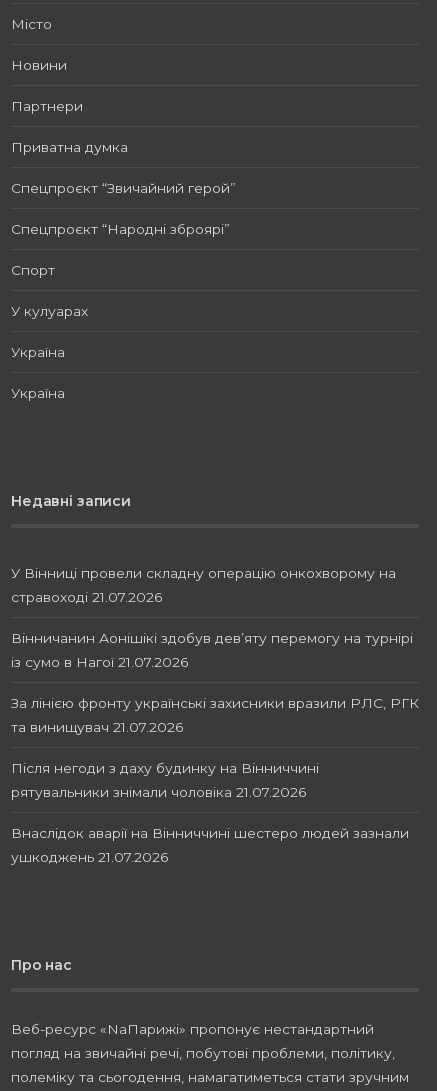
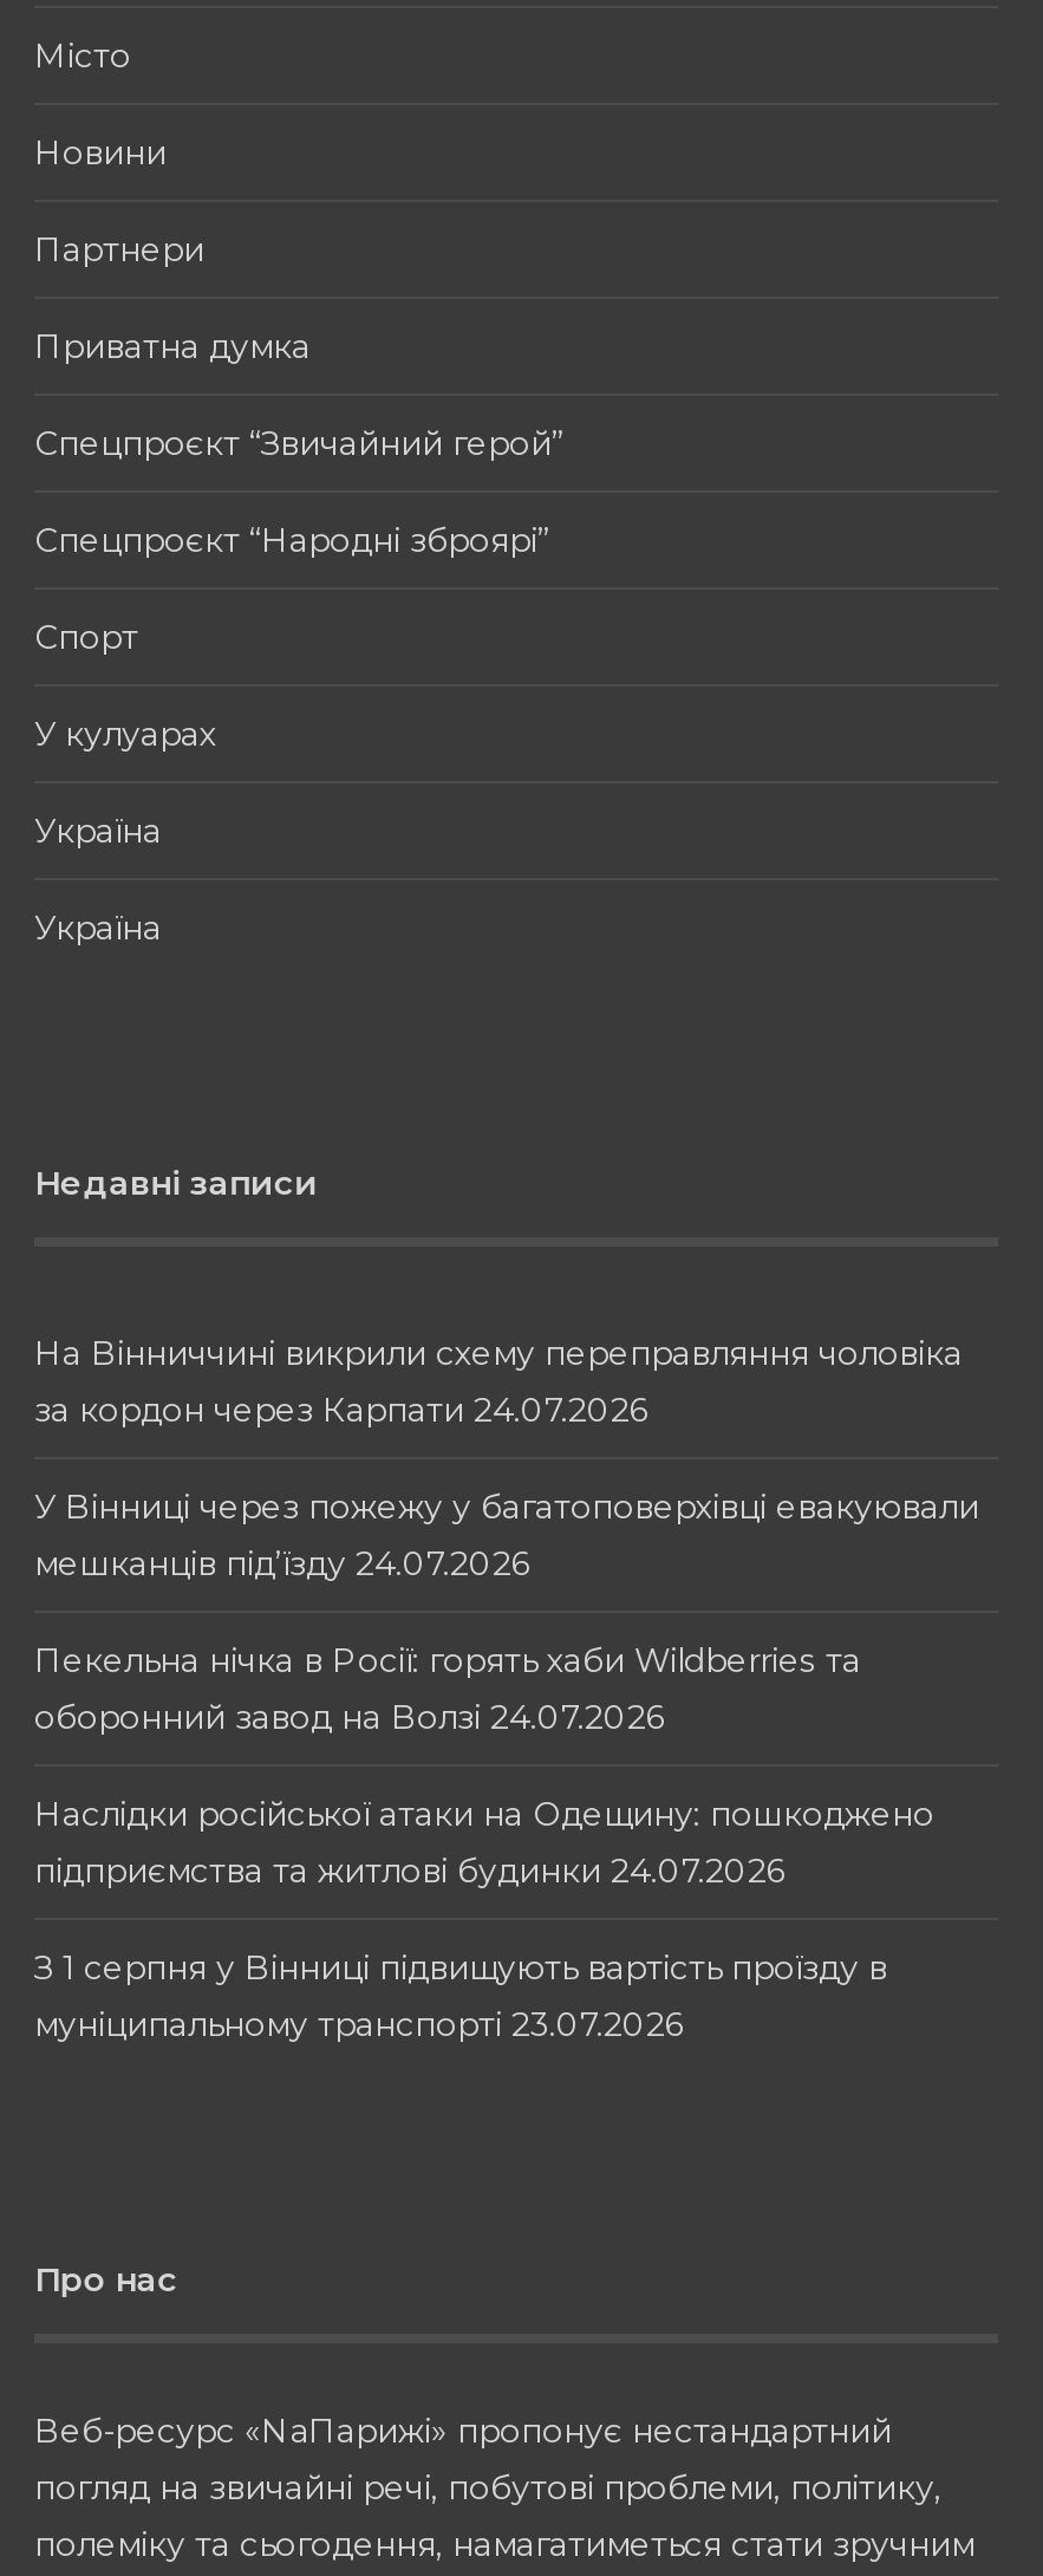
- У Вінниці провели складну операцію онкохворому на
+ На Вінниччині викрили схему переправляння чоловіка

- стравоході 21.07.2026
+ за кордон через Карпати 24.07.2026

- Вінничанин Аонішікі здобув дев’яту перемогу на турнірі
+ У Вінниці через пожежу у багатоповерхівці евакуювали

- із сумо в Нагої 21.07.2026
+ мешканців під’їзду 24.07.2026

- За лінією фронту українські захисники вразили РЛС, РГК
+ Пекельна нічка в Росії: горять хаби Wildberries та

- та винищувач 21.07.2026
+ оборонний завод на Волзі 24.07.2026

- Після негоди з даху будинку на Вінниччині
+ Наслідки російської атаки на Одещину: пошкоджено

- рятувальники знімали чоловіка 21.07.2026
+ підприємства та житлові будинки 24.07.2026

- Внаслідок аварії на Вінниччині шестеро людей зазнали
+ З 1 серпня у Вінниці підвищують вартість проїзду в

- ушкоджень 21.07.2026
+ муніципальному транспорті 23.07.2026
